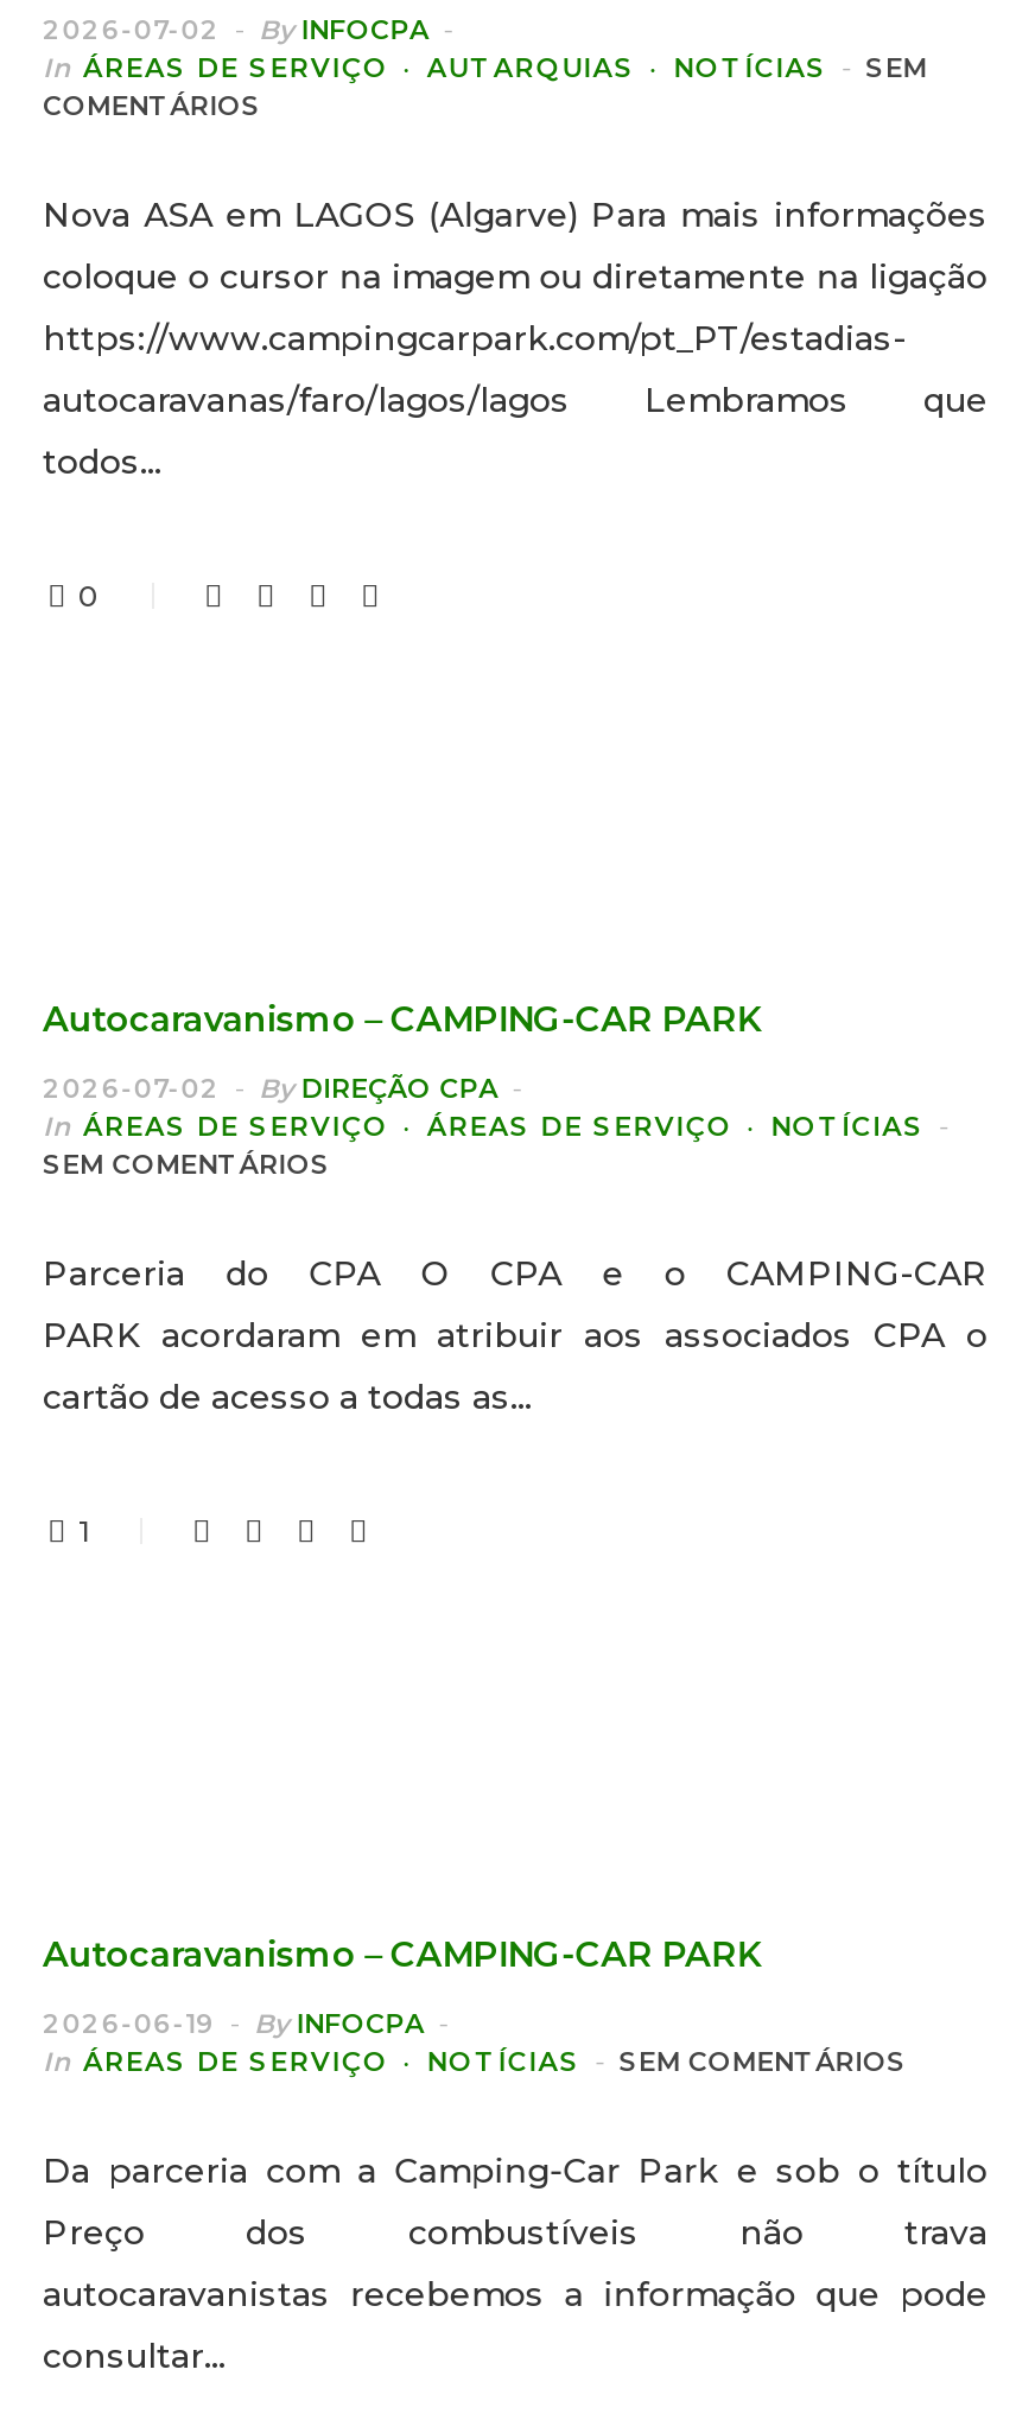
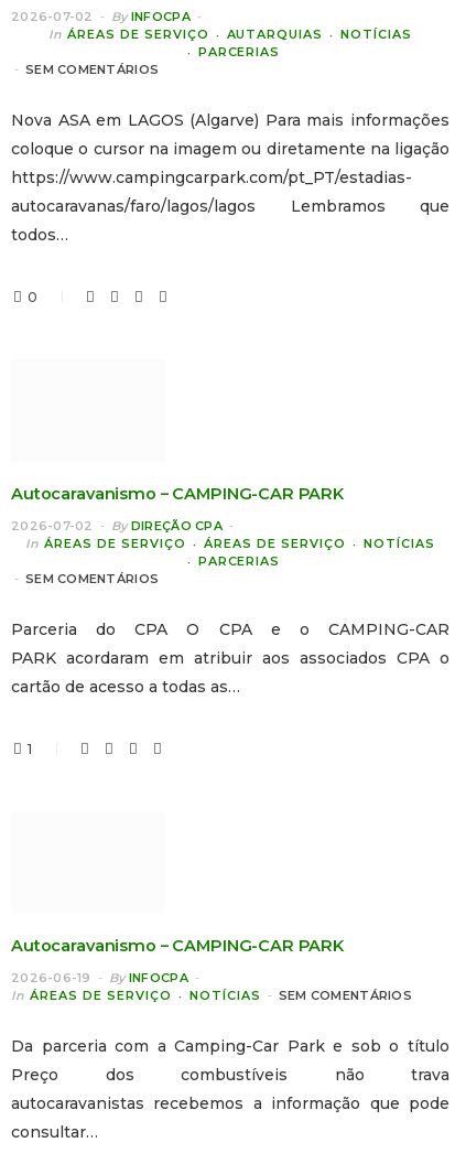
- SEM
- COMENTÁRIOS
+ PARCERIAS
+ SEM COMENTÁRIOS

+ PARCERIAS
